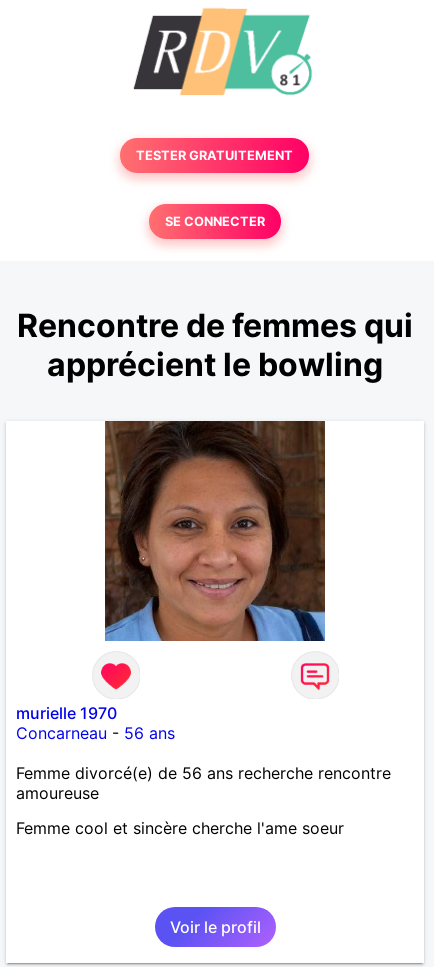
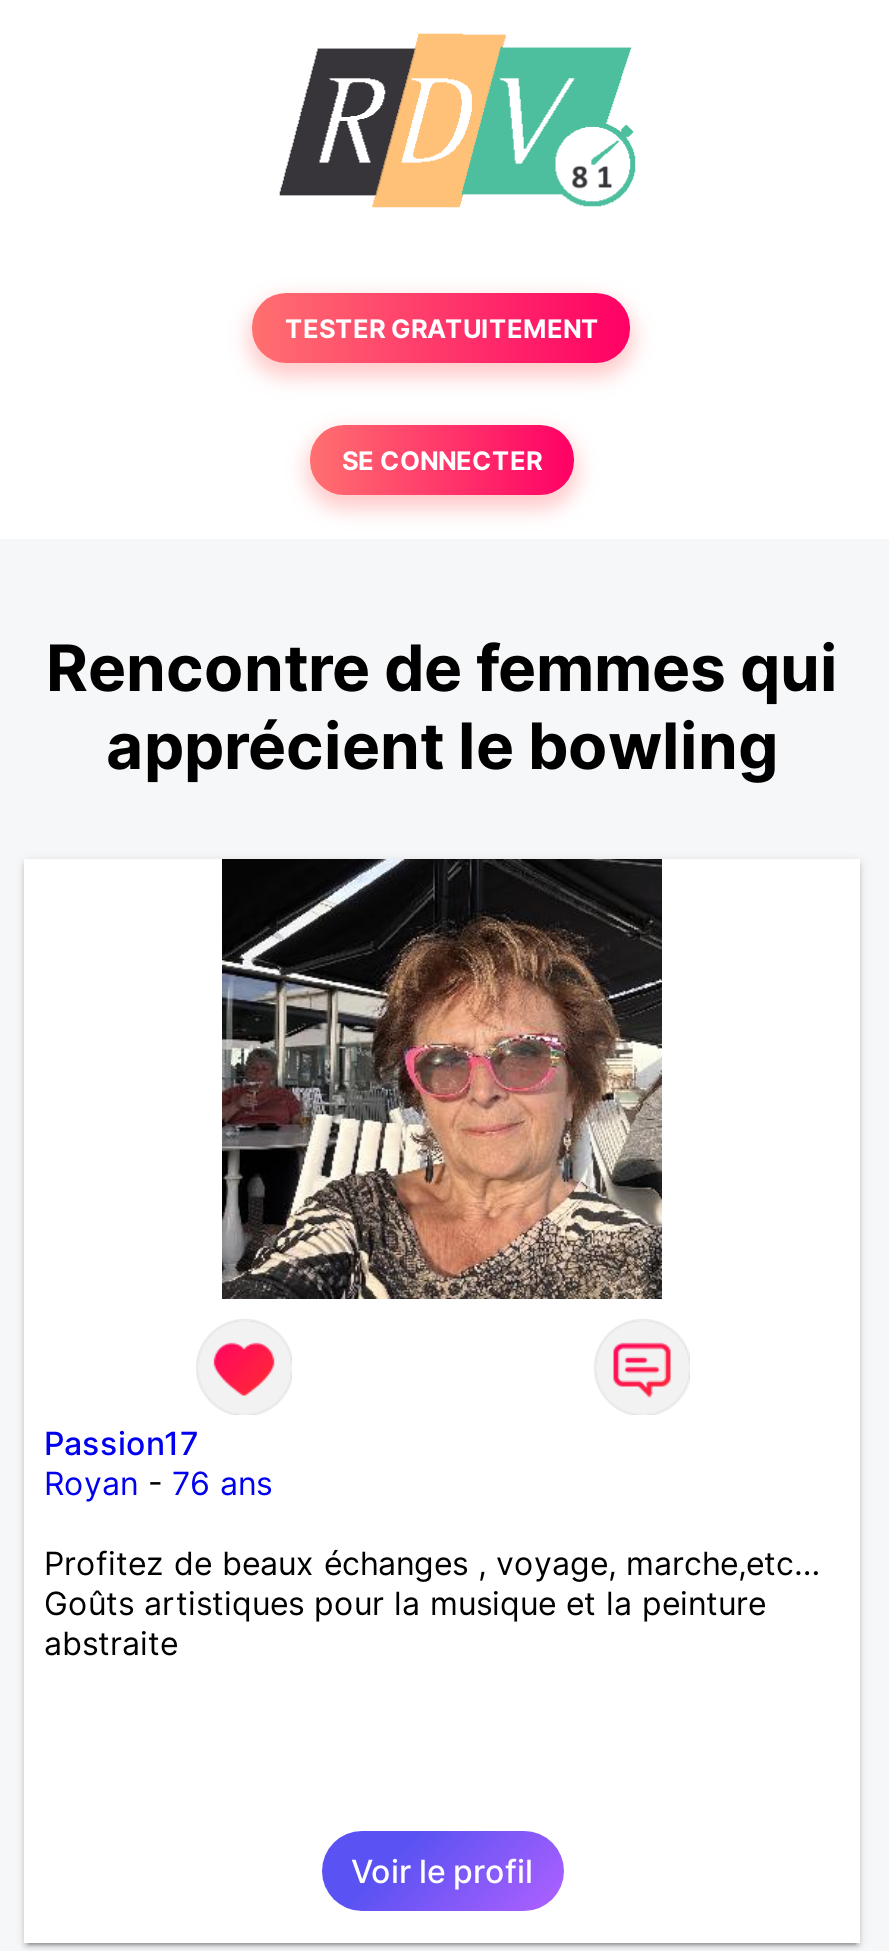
- [image]
+ [image]

- murielle 1970
- Concarneau - 56 ans
- Femme divorcé(e) de 56 ans recherche rencontre
- amoureuse
- Femme cool et sincère cherche l'ame soeur
+ Passion17
+ Royan - 76 ans
+ Profitez de beaux échanges , voyage, marche,etc…
+ Goûts artistiques pour la musique et la peinture
+ abstraite
